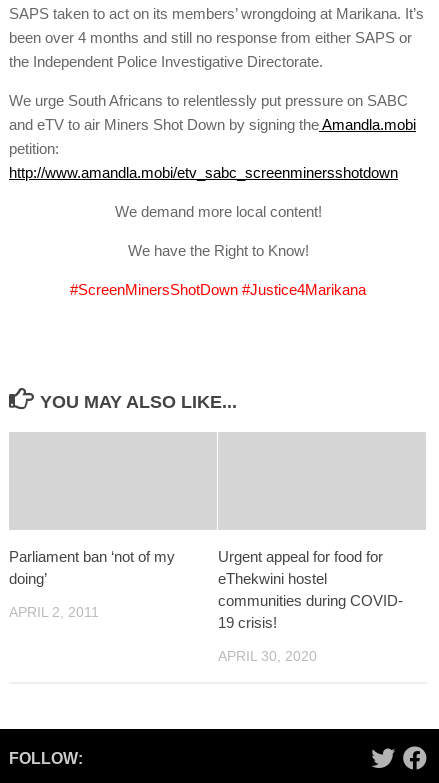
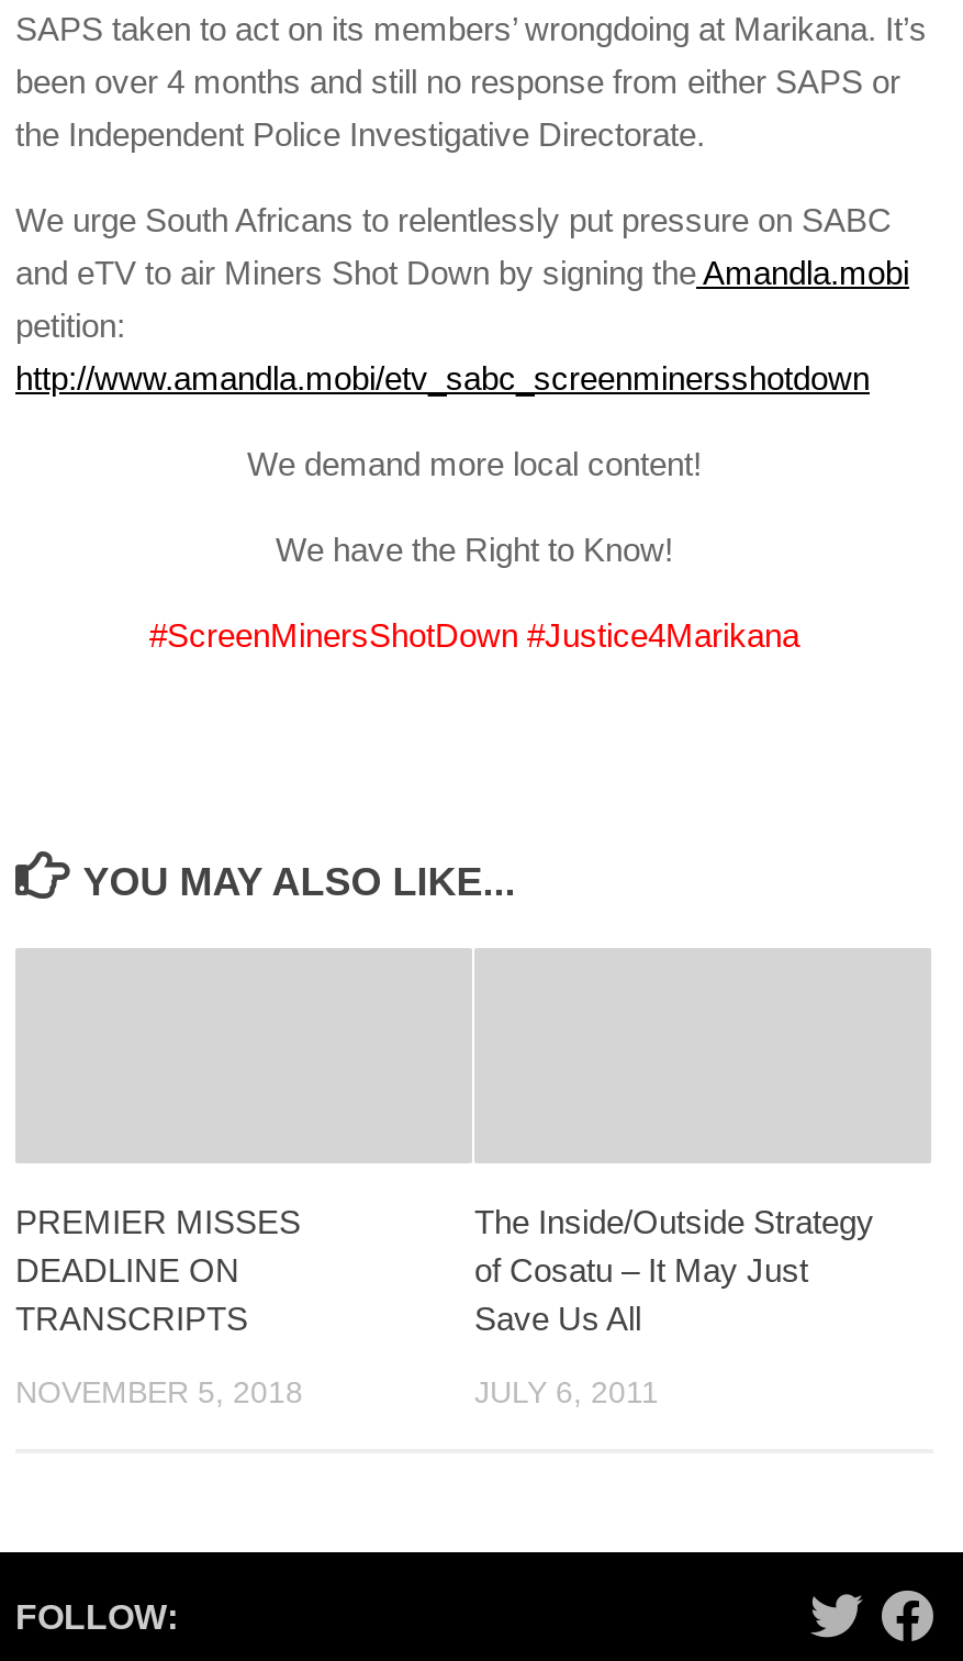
- Parliament ban ‘not of my
- doing’
+ PREMIER MISSES
+ DEADLINE ON
+ TRANSCRIPTS

- Urgent appeal for food for
- eThekwini hostel
- communities during COVID-
- 19 crisis!
+ The Inside/Outside Strategy
+ of Cosatu – It May Just
+ Save Us All

- APRIL 2, 2011
+ NOVEMBER 5, 2018

- APRIL 30, 2020
+ JULY 6, 2011
